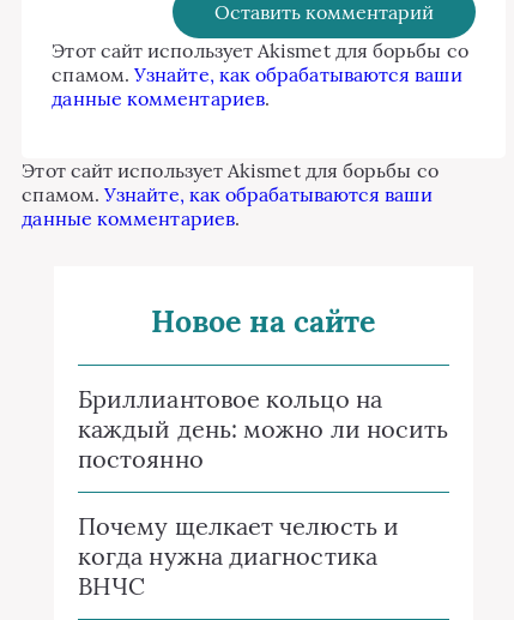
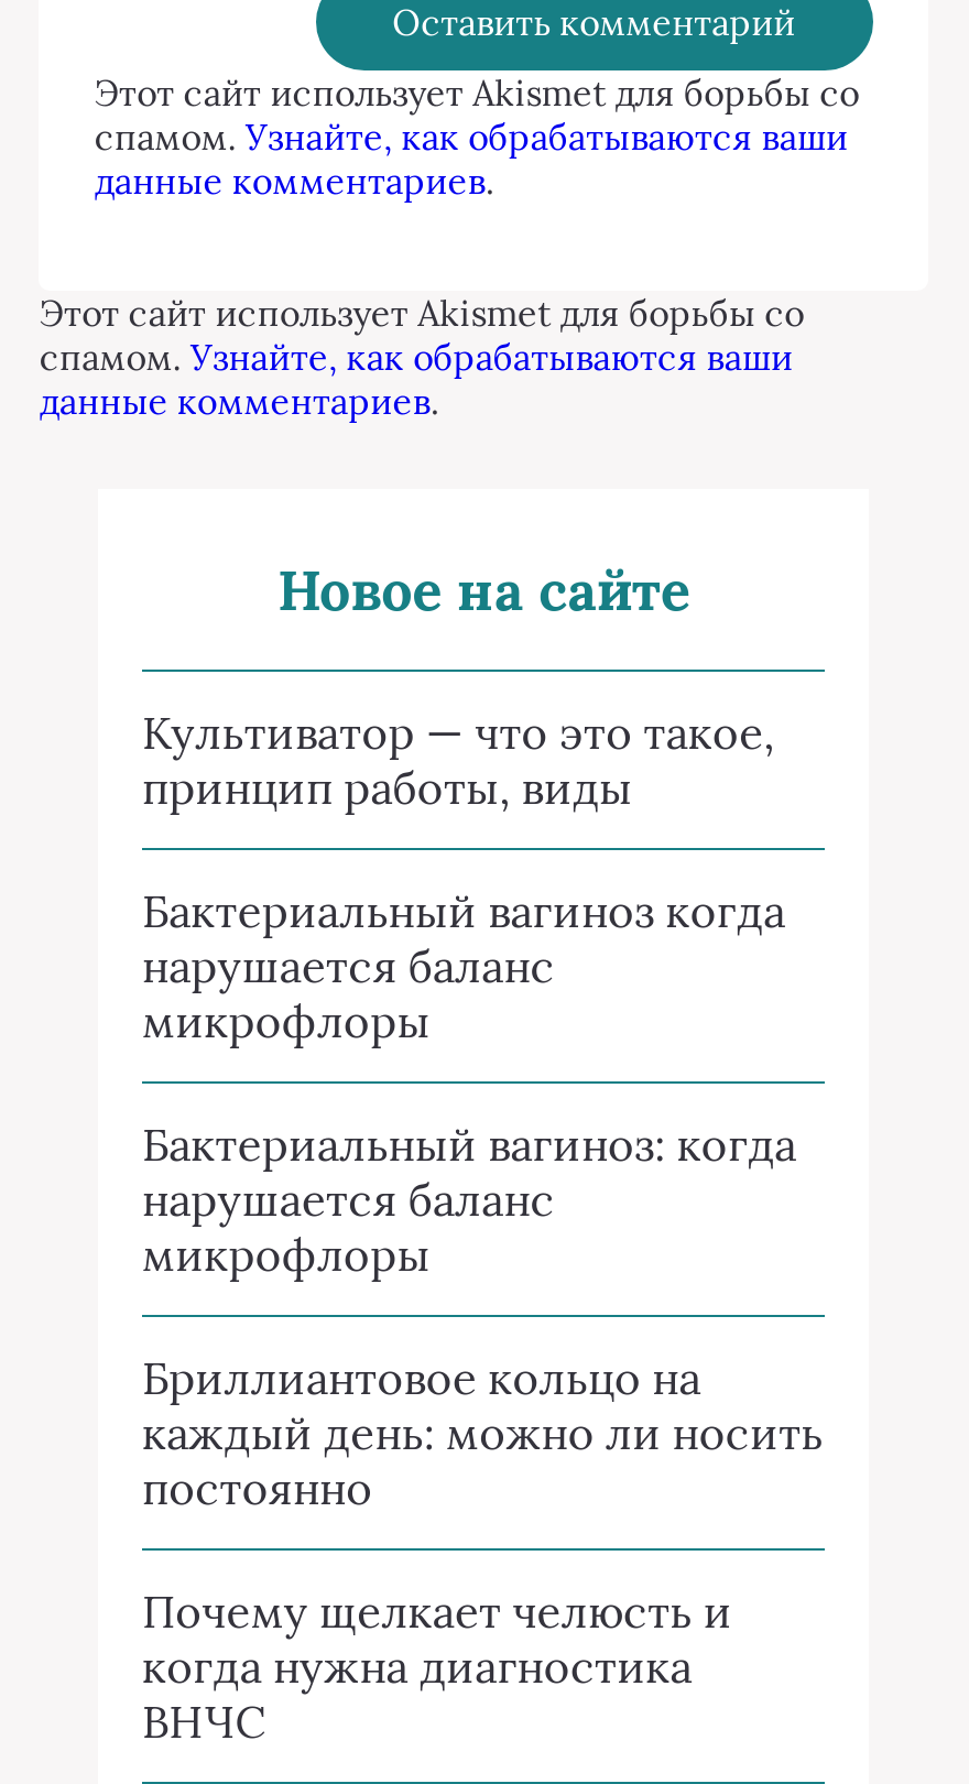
+ Культиватор — что это такое,
+ принцип работы, виды
+ Бактериальный вагиноз когда
+ нарушается баланс
+ микрофлоры
+ Бактериальный вагиноз: когда
+ нарушается баланс
+ микрофлоры
